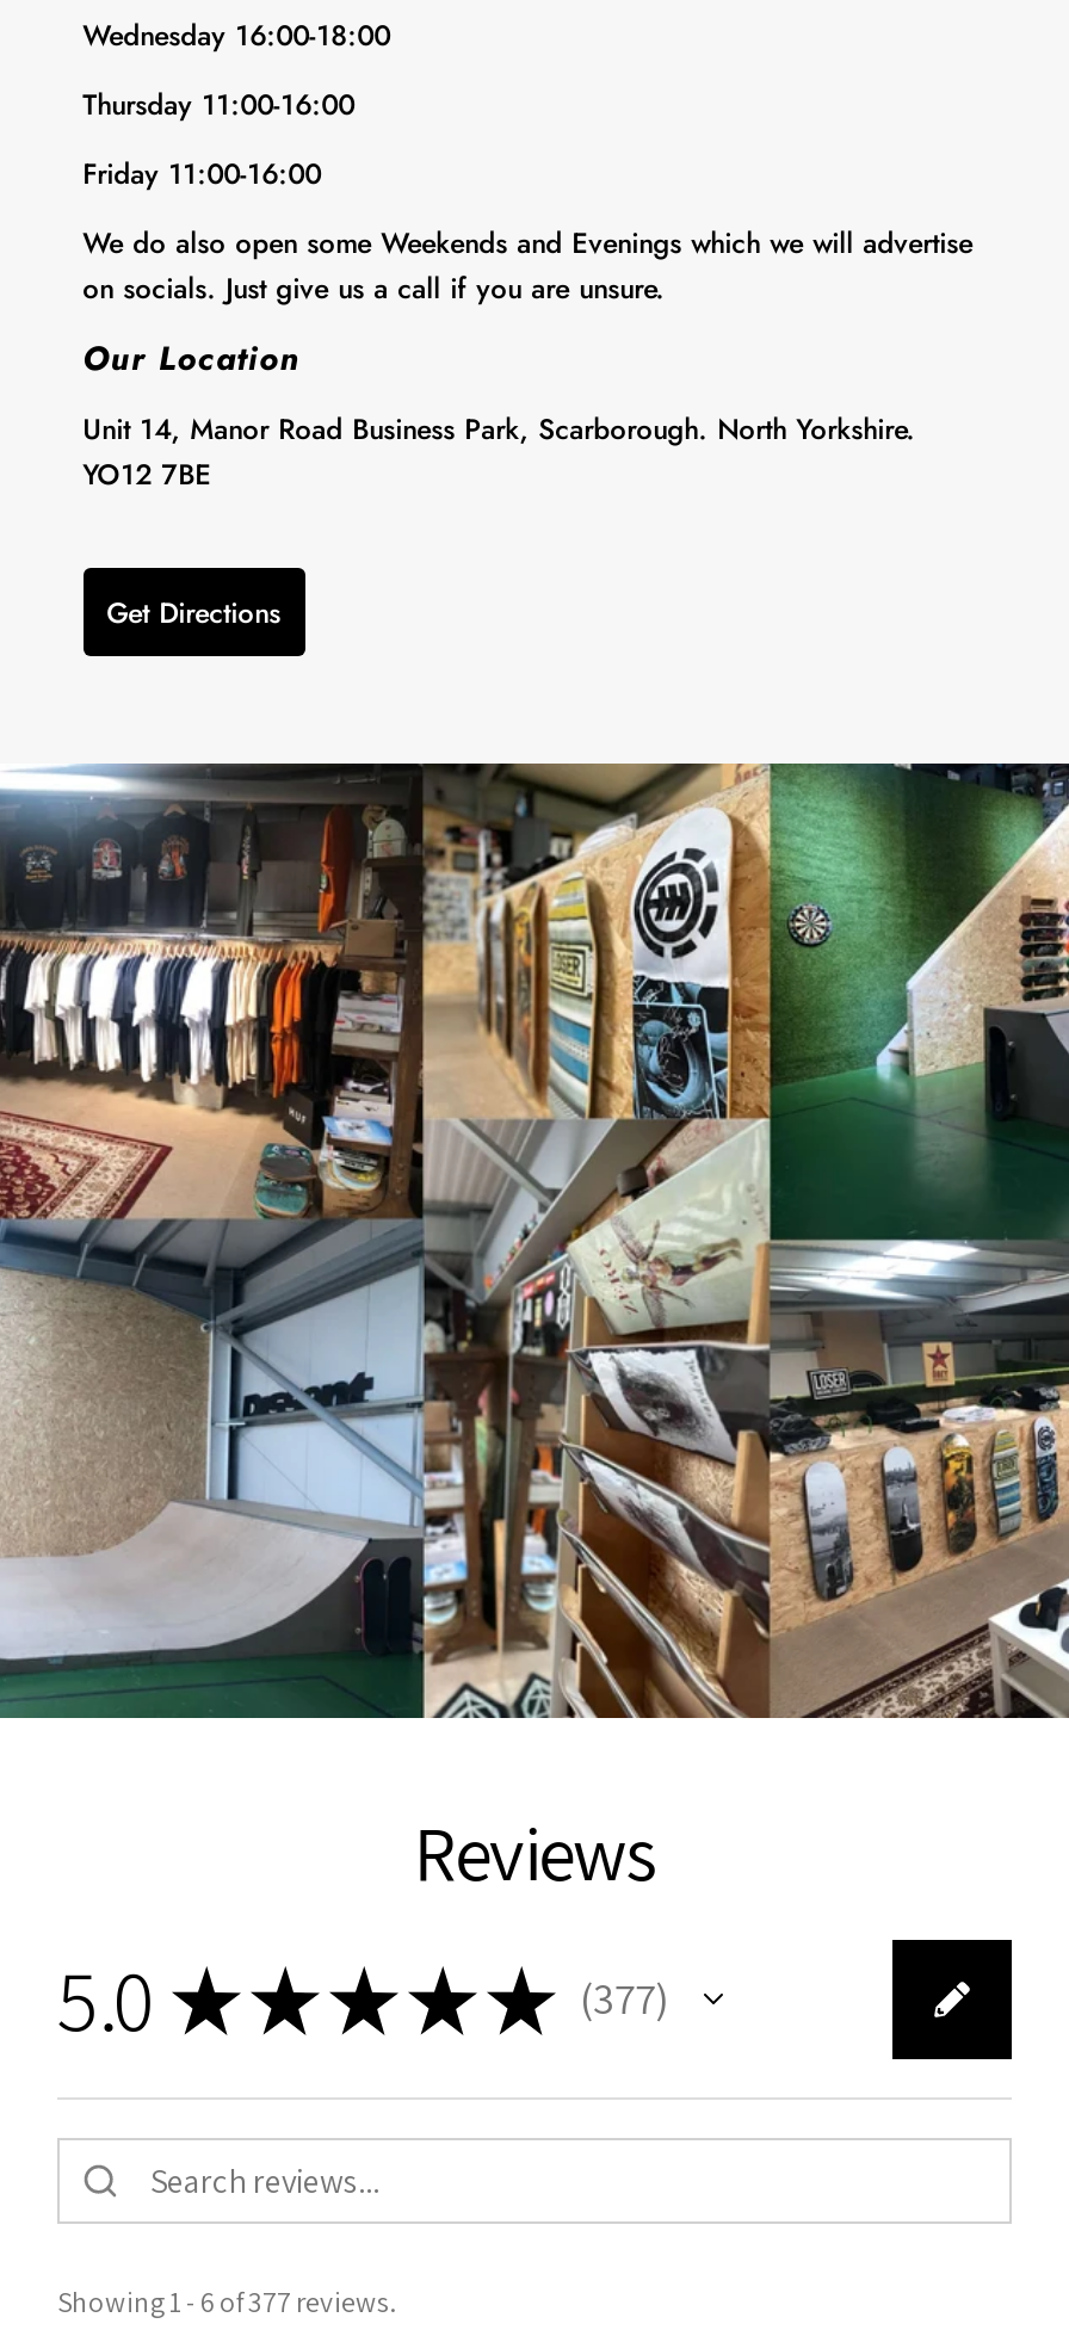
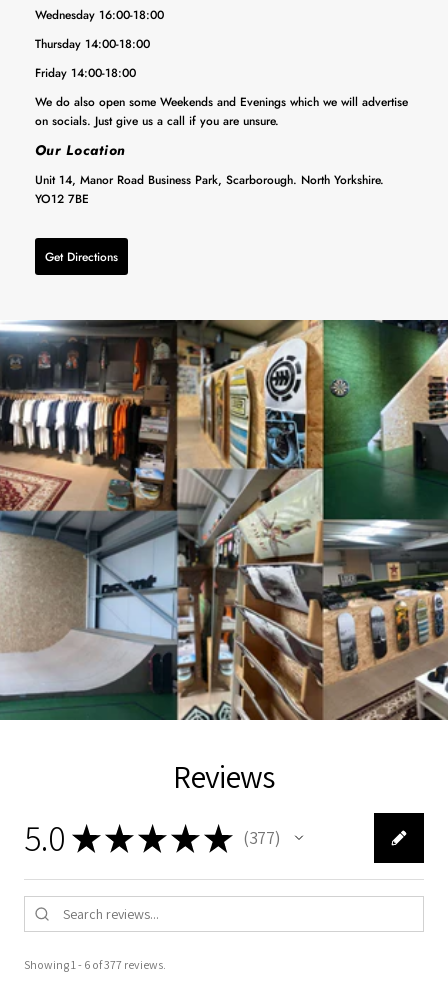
- Thursday 11:00-16:00
+ Thursday 14:00-18:00

- Friday 11:00-16:00
+ Friday 14:00-18:00
